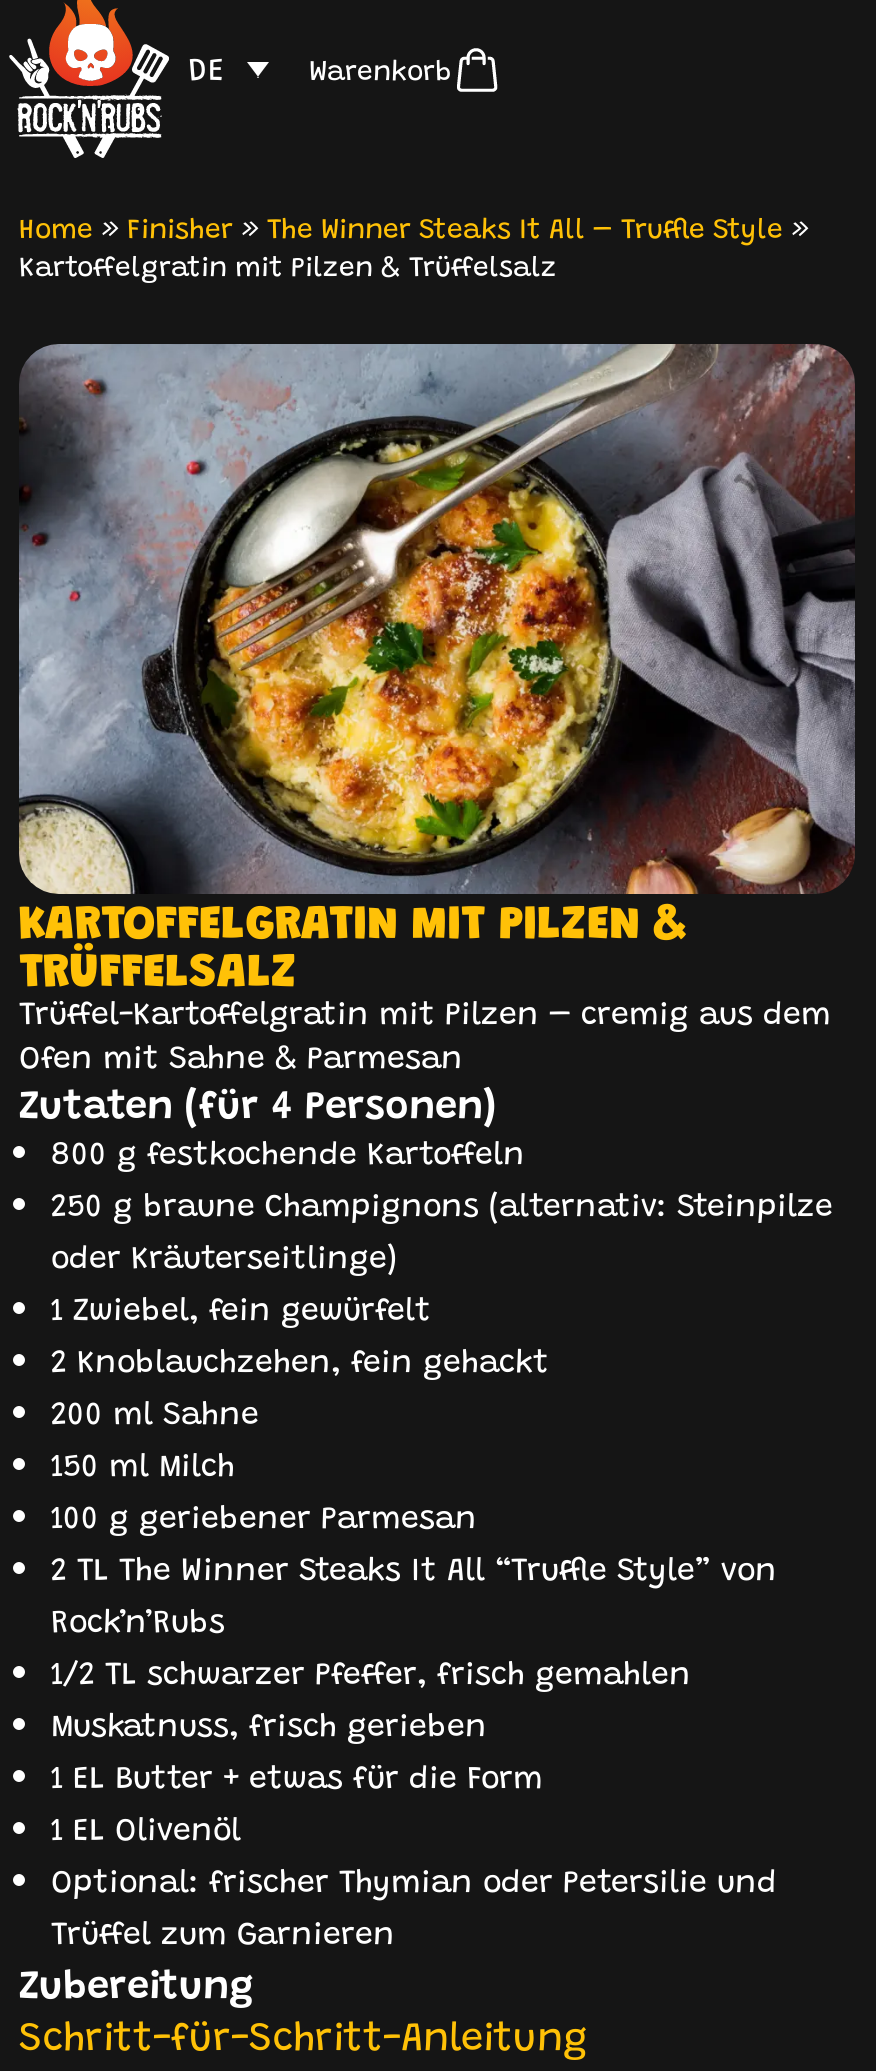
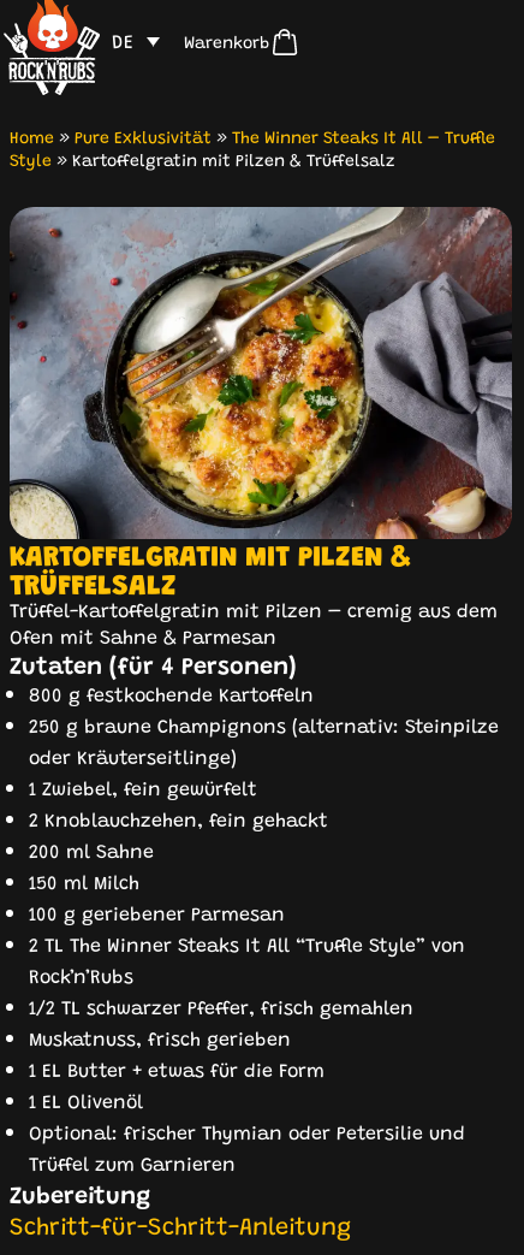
- Home» Finisher» The Winner Steaks It All – Truffle Style»
- Kartoffelgratin mit Pilzen & Trüffelsalz
+ Home» Pure Exklusivität» The Winner Steaks It All – Truffle
+ Style» Kartoffelgratin mit Pilzen & Trüffelsalz
